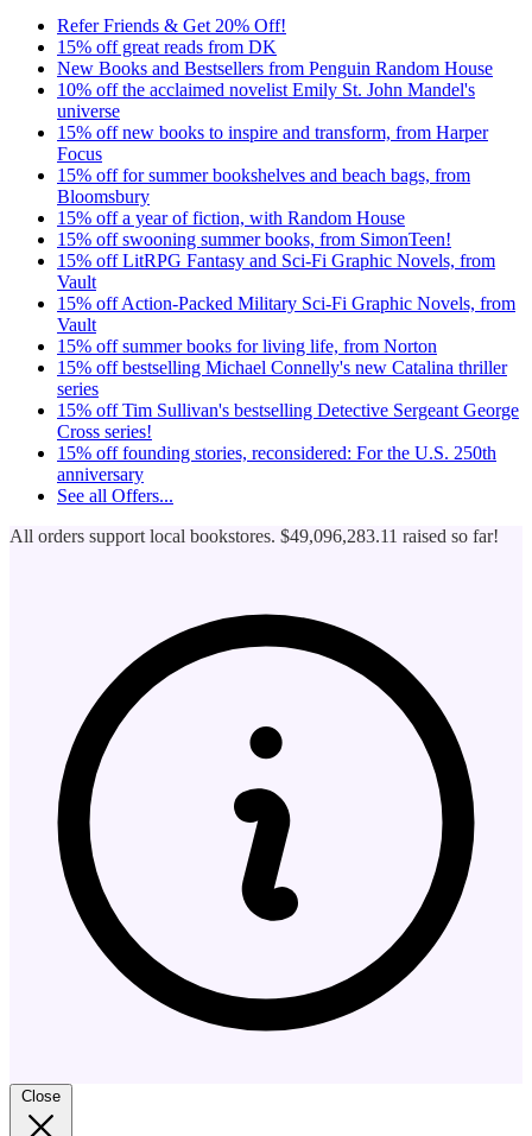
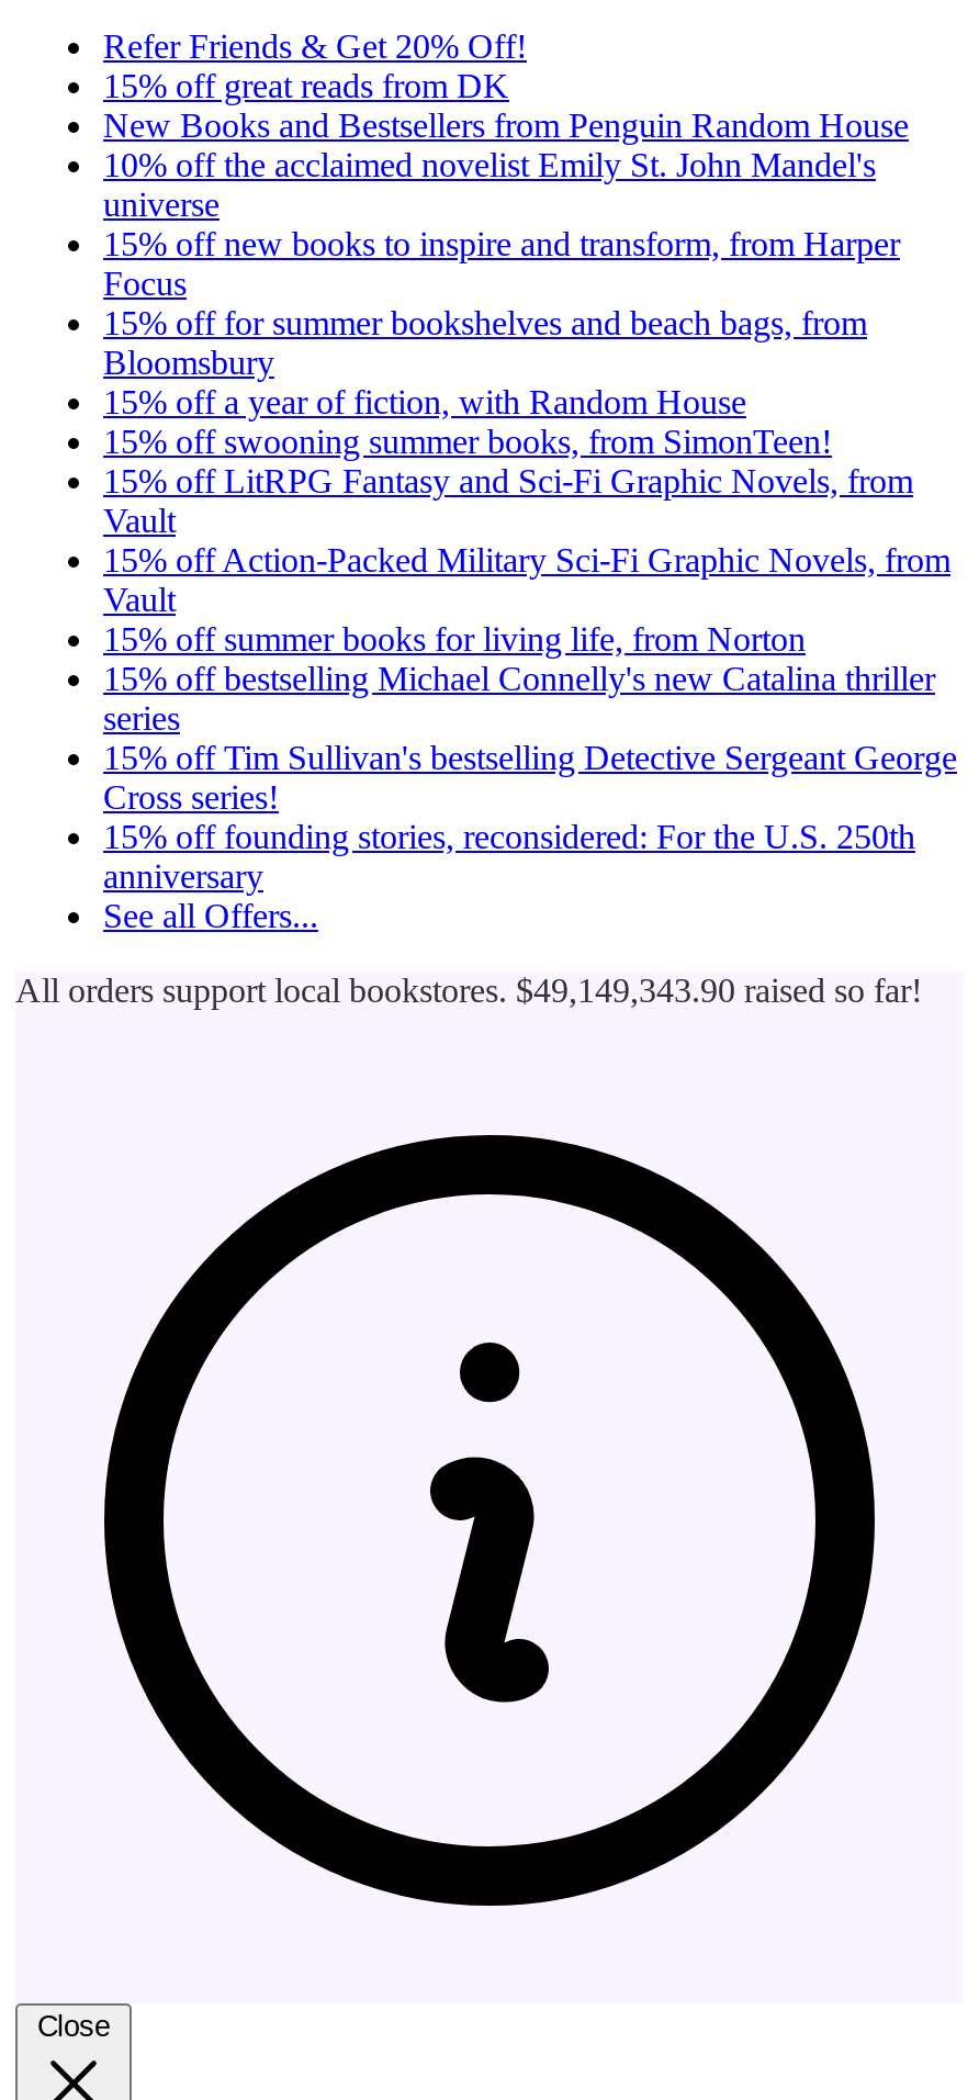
- All orders support local bookstores. $49,096,283.11 raised so far!
+ All orders support local bookstores. $49,149,343.90 raised so far!
